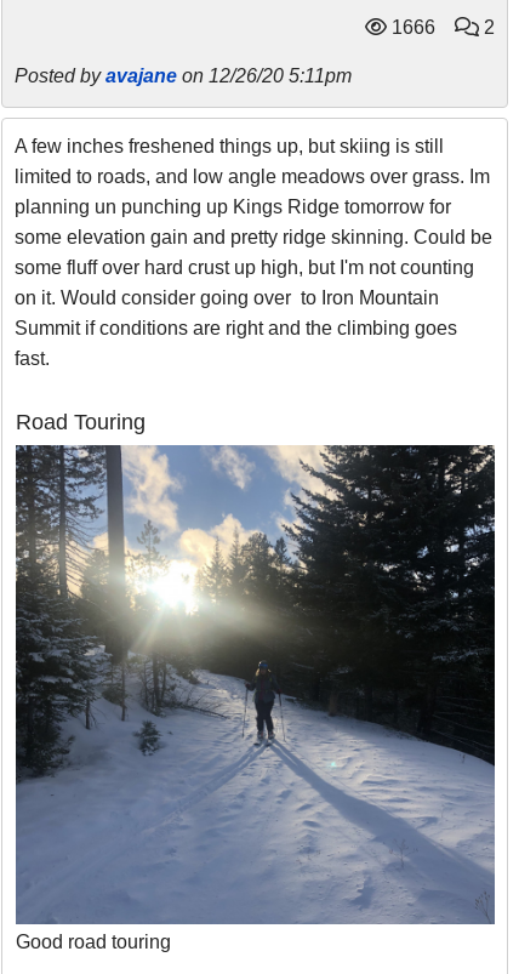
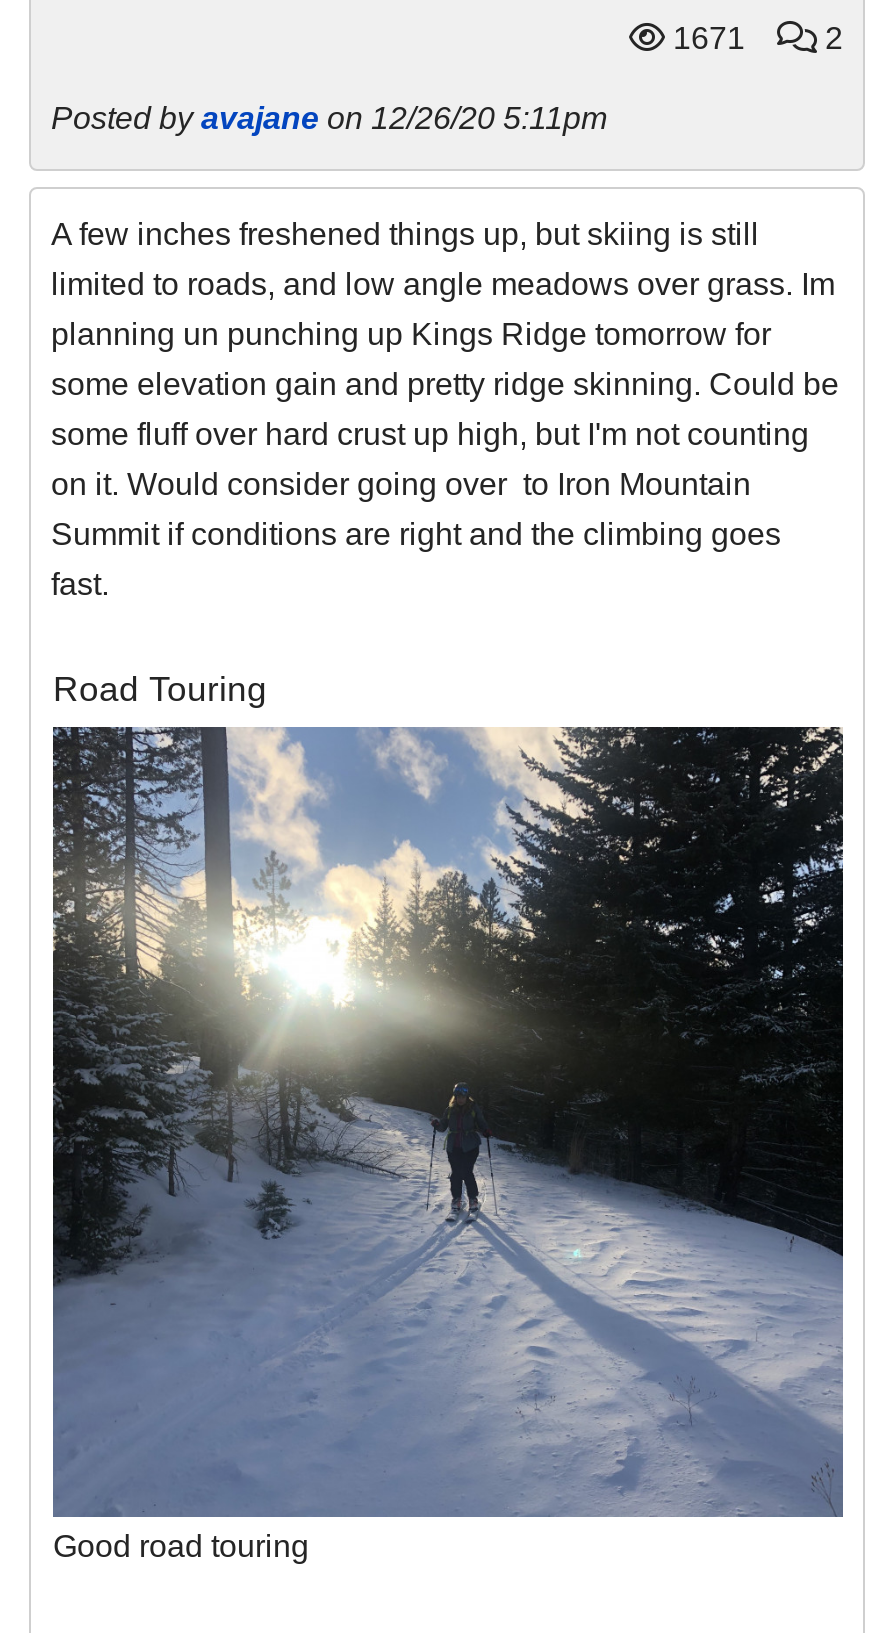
- 1666
+ 1671
